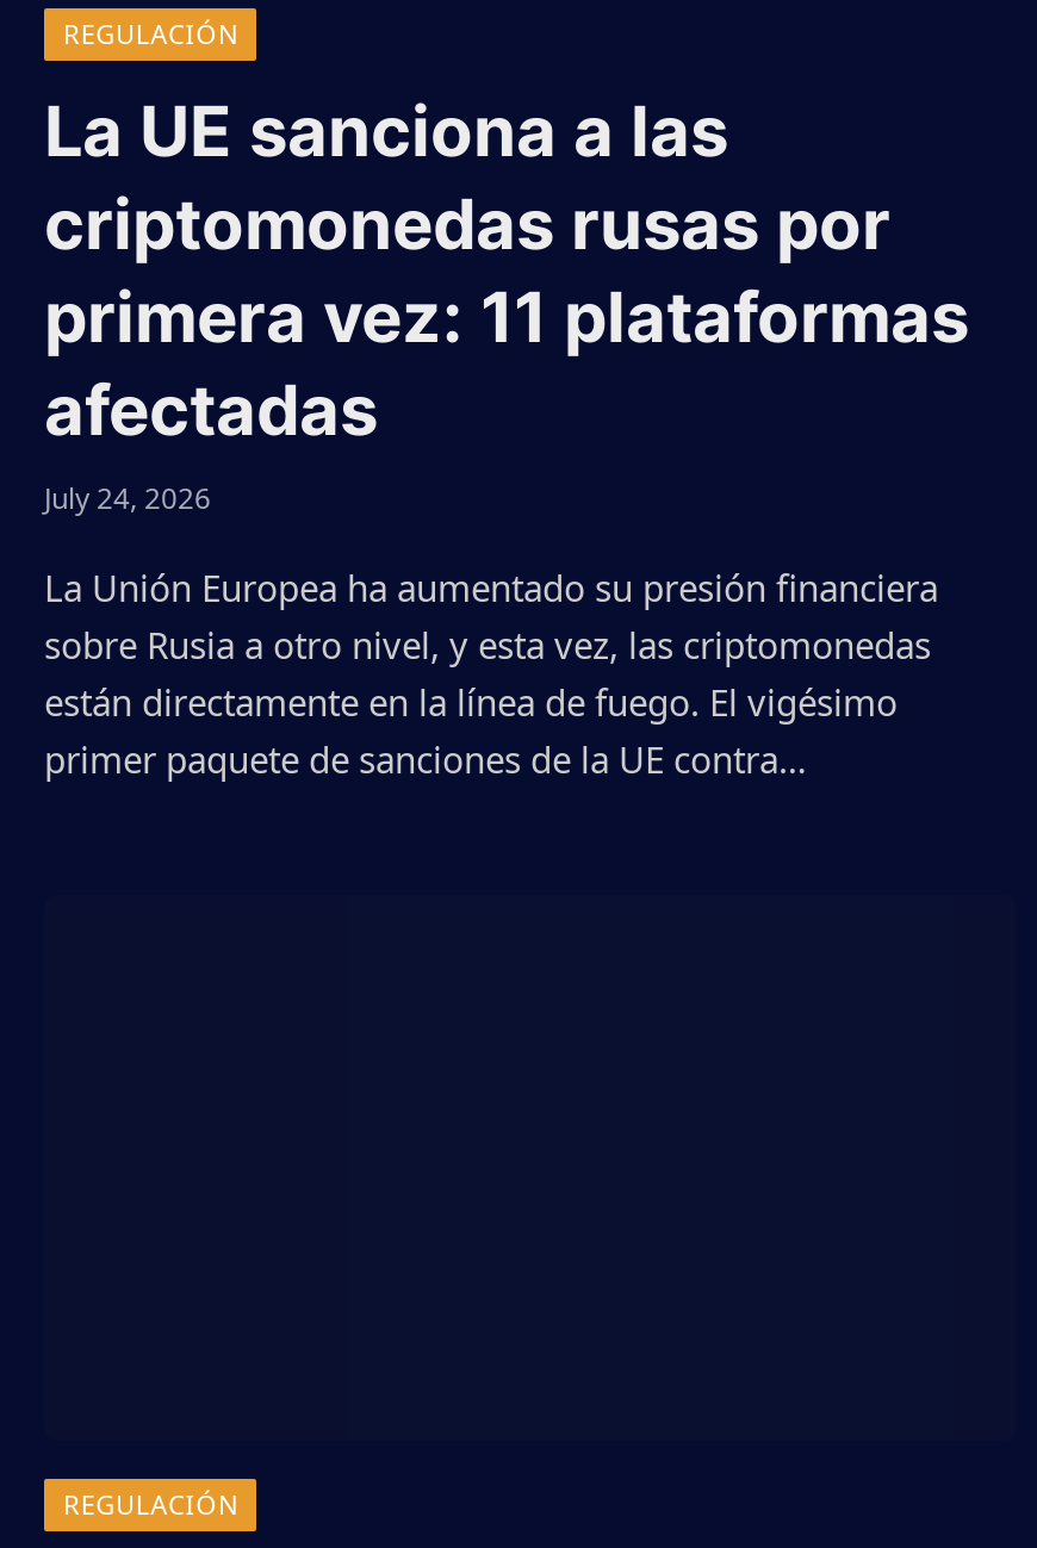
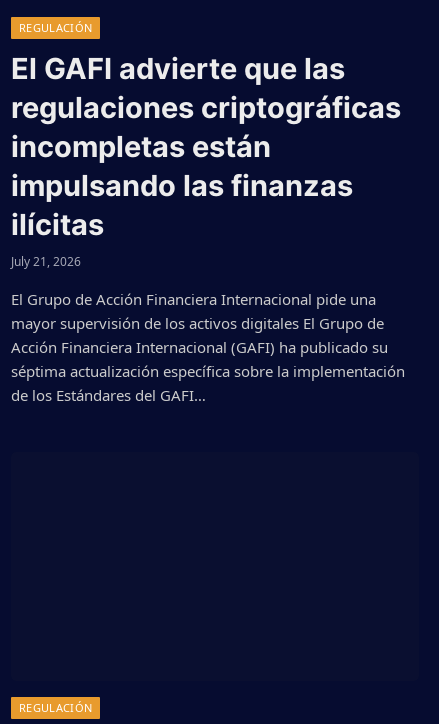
- La UE sanciona a las
- criptomonedas rusas por
- primera vez: 11 plataformas
- afectadas
- July 24, 2026
+ El GAFI advierte que las
+ regulaciones criptográficas
+ incompletas están
+ impulsando las finanzas
+ ilícitas
+ July 21, 2026

- La Unión Europea ha aumentado su presión financiera
- sobre Rusia a otro nivel, y esta vez, las criptomonedas
- están directamente en la línea de fuego. El vigésimo
- primer paquete de sanciones de la UE contra…
+ El Grupo de Acción Financiera Internacional pide una
+ mayor supervisión de los activos digitales El Grupo de
+ Acción Financiera Internacional (GAFI) ha publicado su
+ séptima actualización específica sobre la implementación
+ de los Estándares del GAFI…
